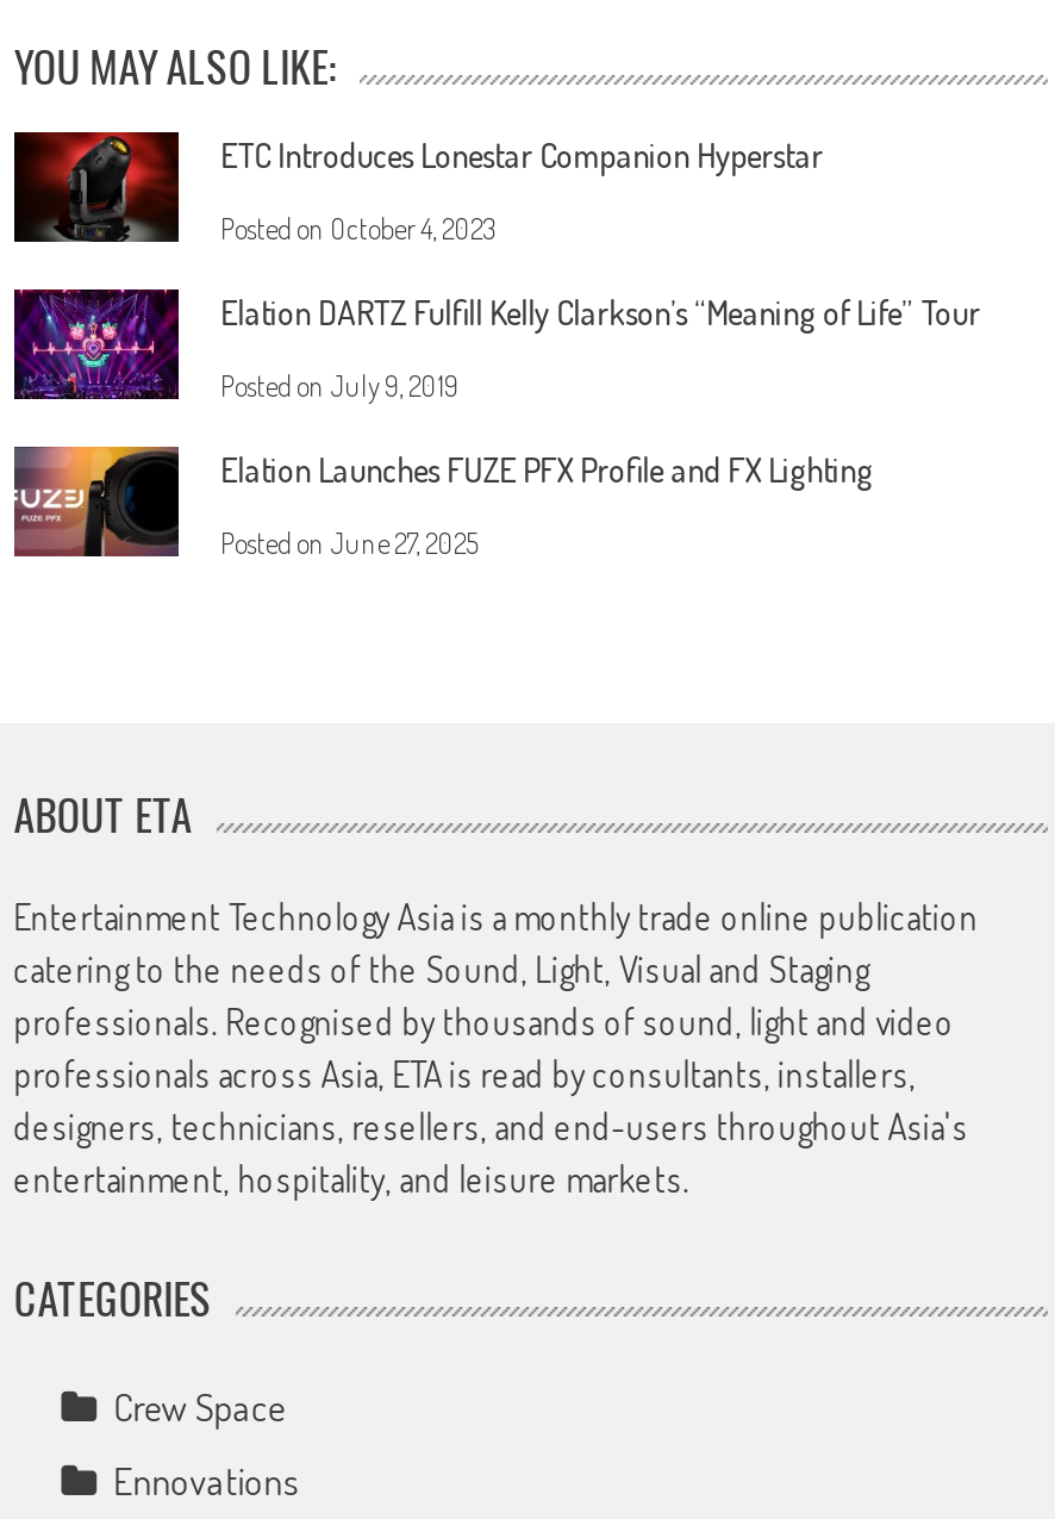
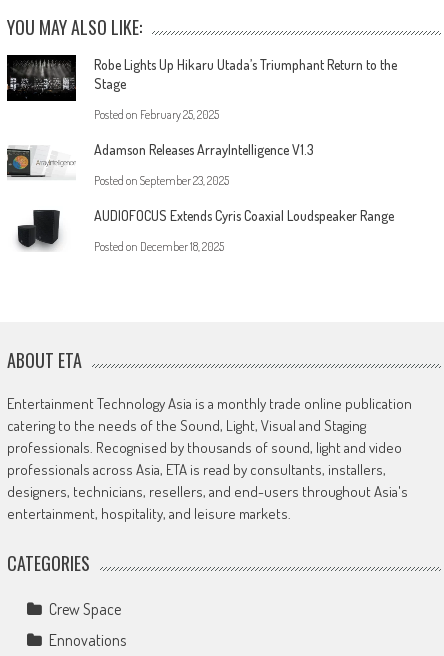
- [image]
- ETC Introduces Lonestar Companion Hyperstar
+ [image]
+ Robe Lights Up Hikaru Utada’s Triumphant Return to the
+ Stage

- Posted on October 4, 2023
+ Posted on February 25, 2025

- [image]
- Elation DARTZ Fulfill Kelly Clarkson’s “Meaning of Life” Tour
+ [image]
+ Adamson Releases ArrayIntelligence V1.3

- Posted on July 9, 2019
+ Posted on September 23, 2025

- [image]
- Elation Launches FUZE PFX Profile and FX Lighting
+ [image]
+ AUDIOFOCUS Extends Cyris Coaxial Loudspeaker Range

- Posted on June 27, 2025
+ Posted on December 18, 2025
